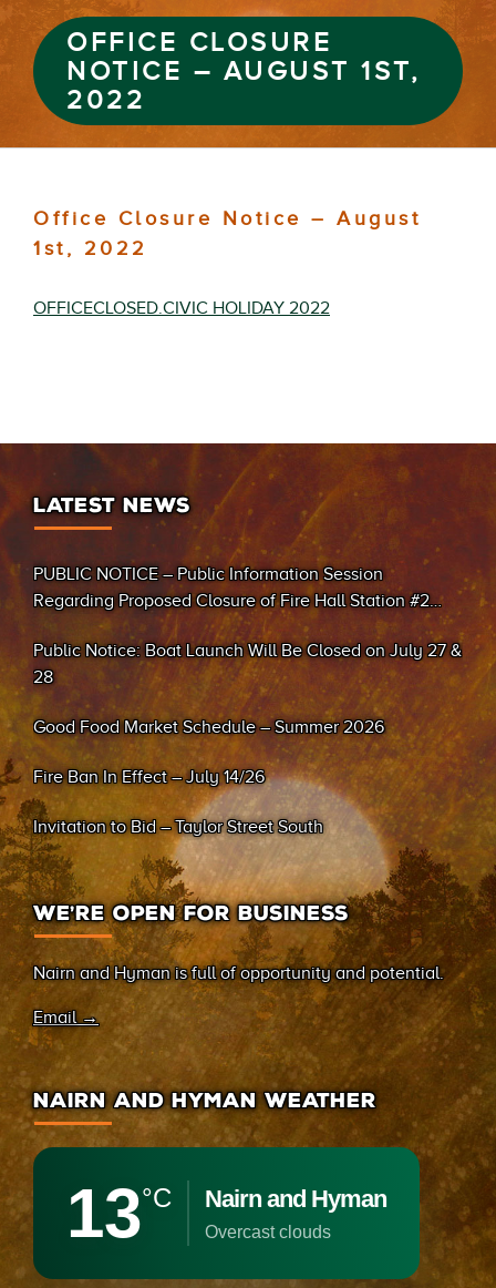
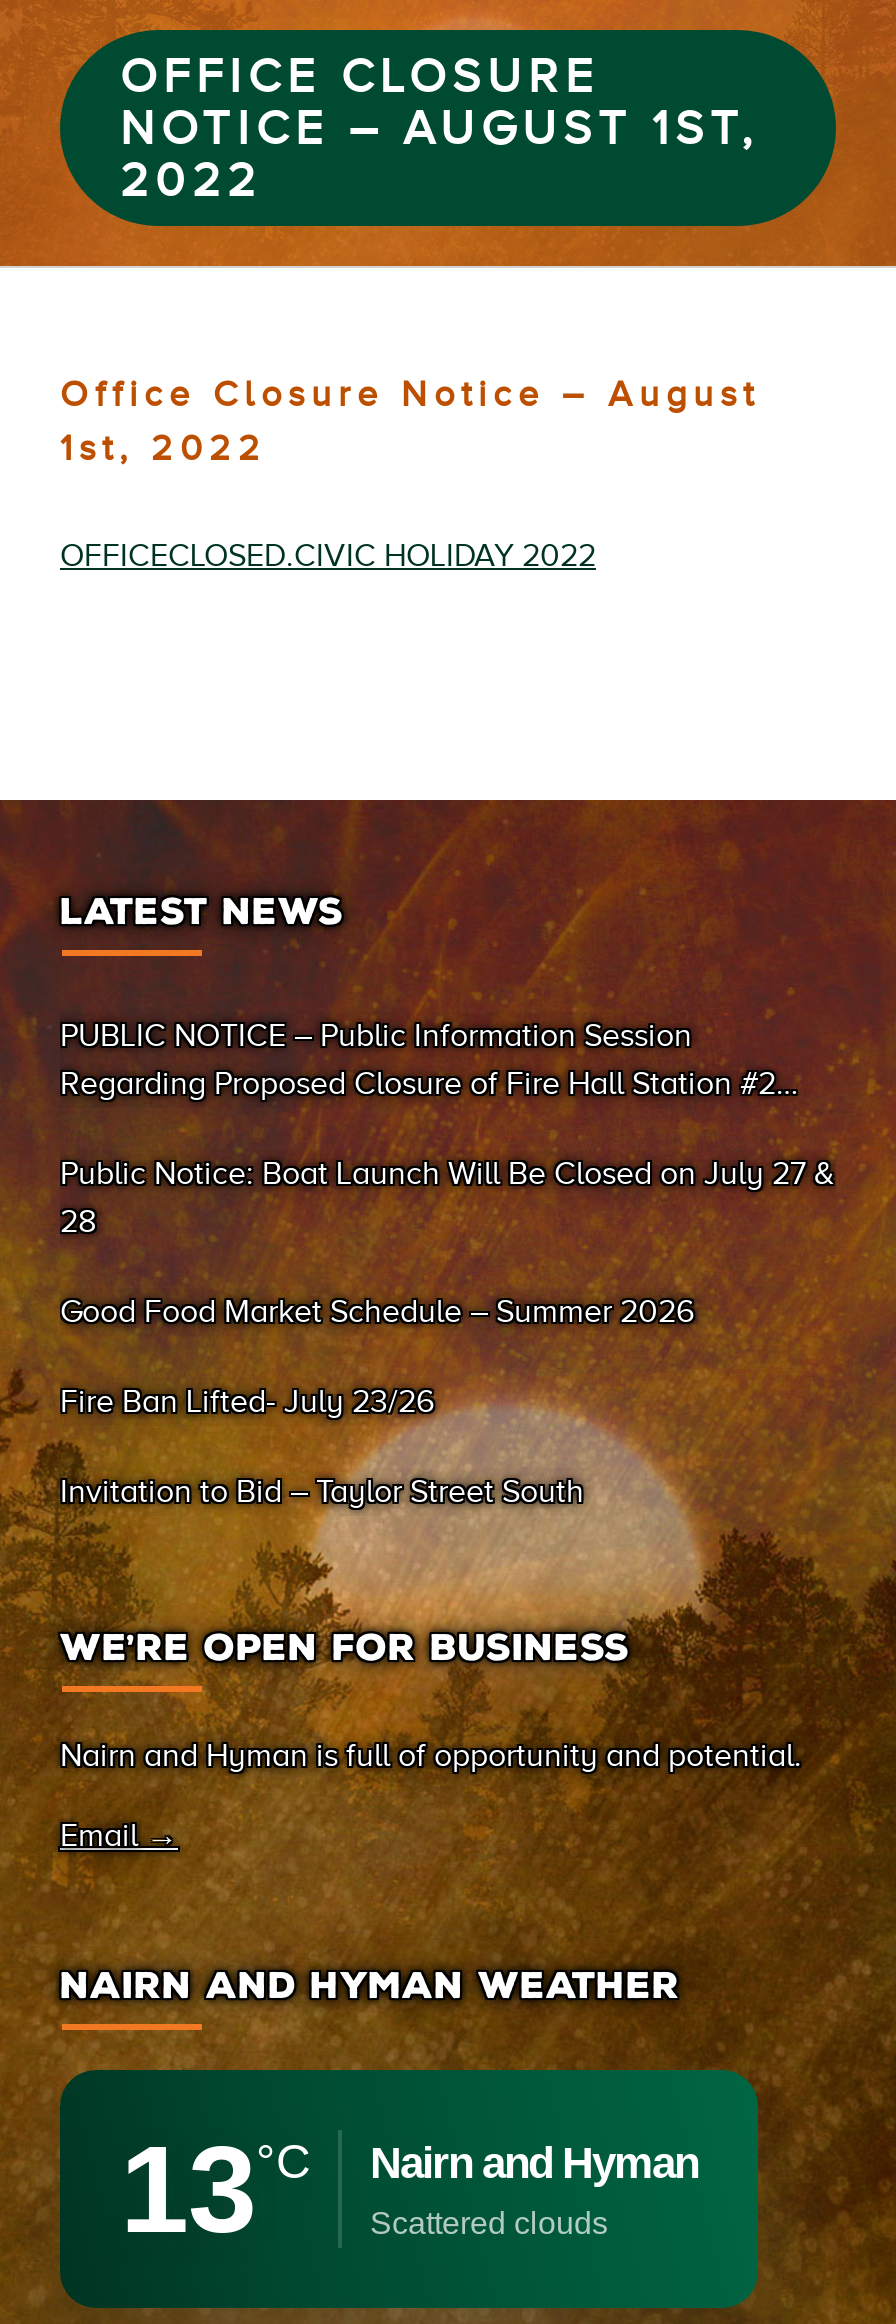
- Fire Ban In Effect – July 14/26
+ Fire Ban Lifted- July 23/26

- overcast clouds
+ scattered clouds
